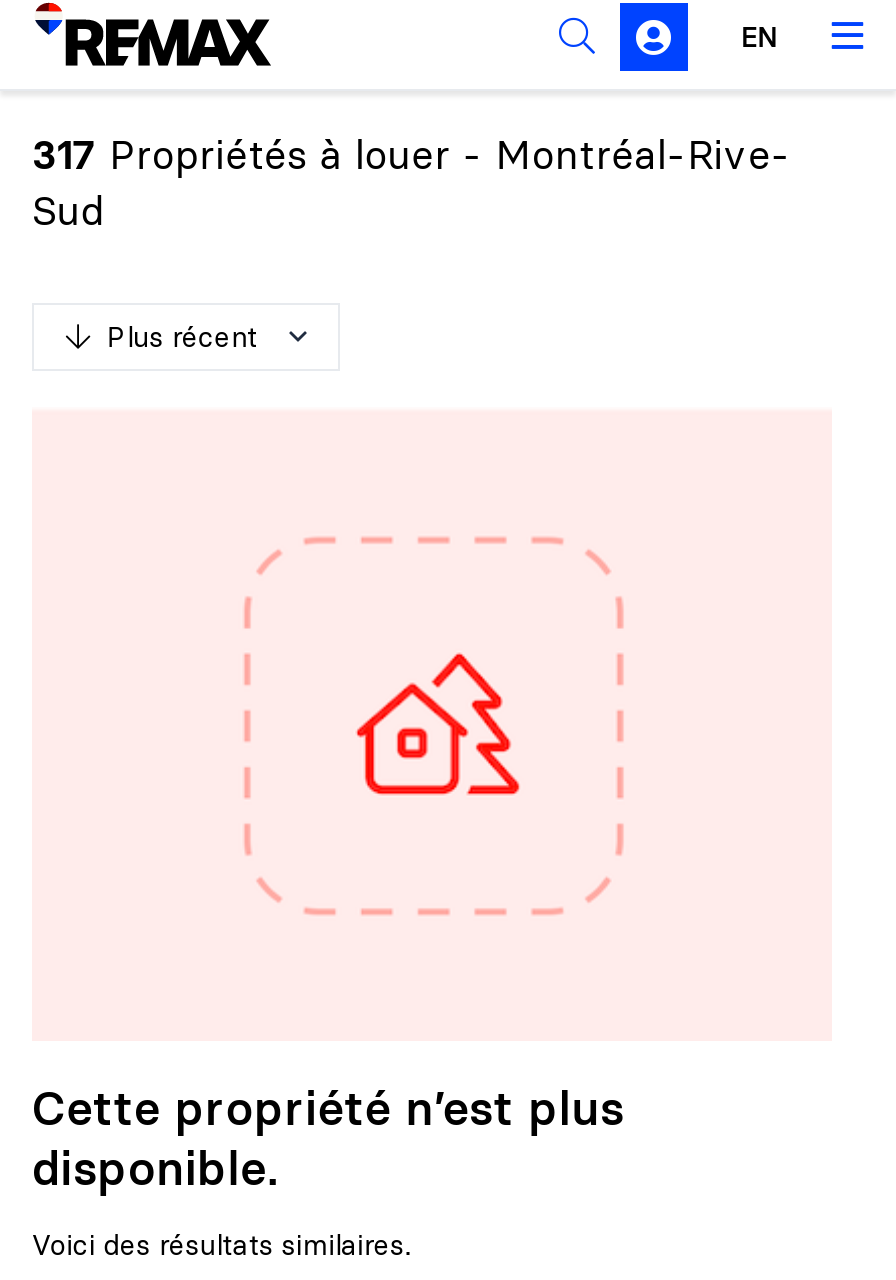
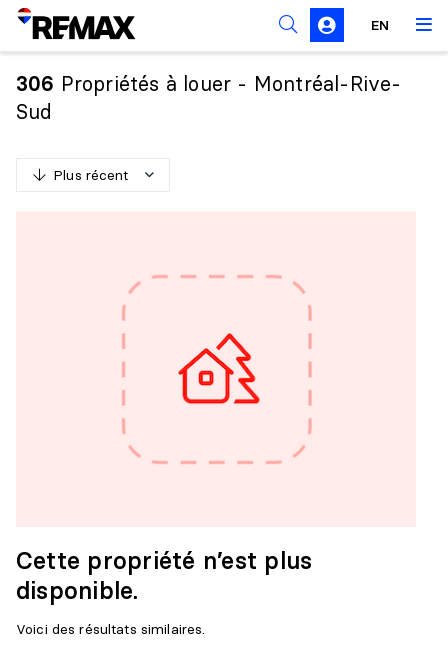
- 317 Propriétés à louer - Montréal-Rive-
+ 306 Propriétés à louer - Montréal-Rive-
